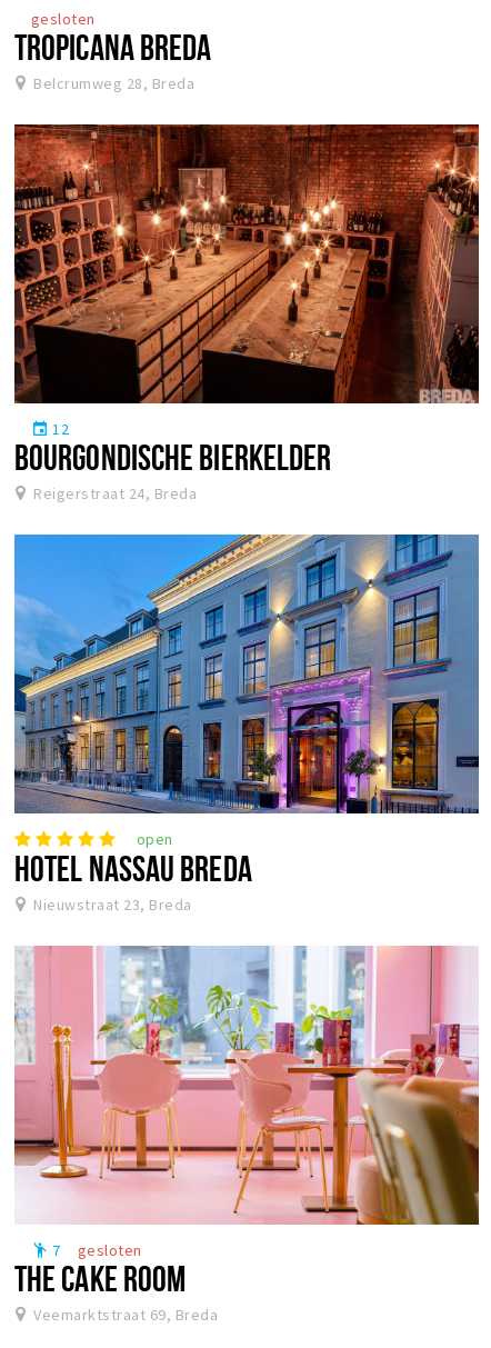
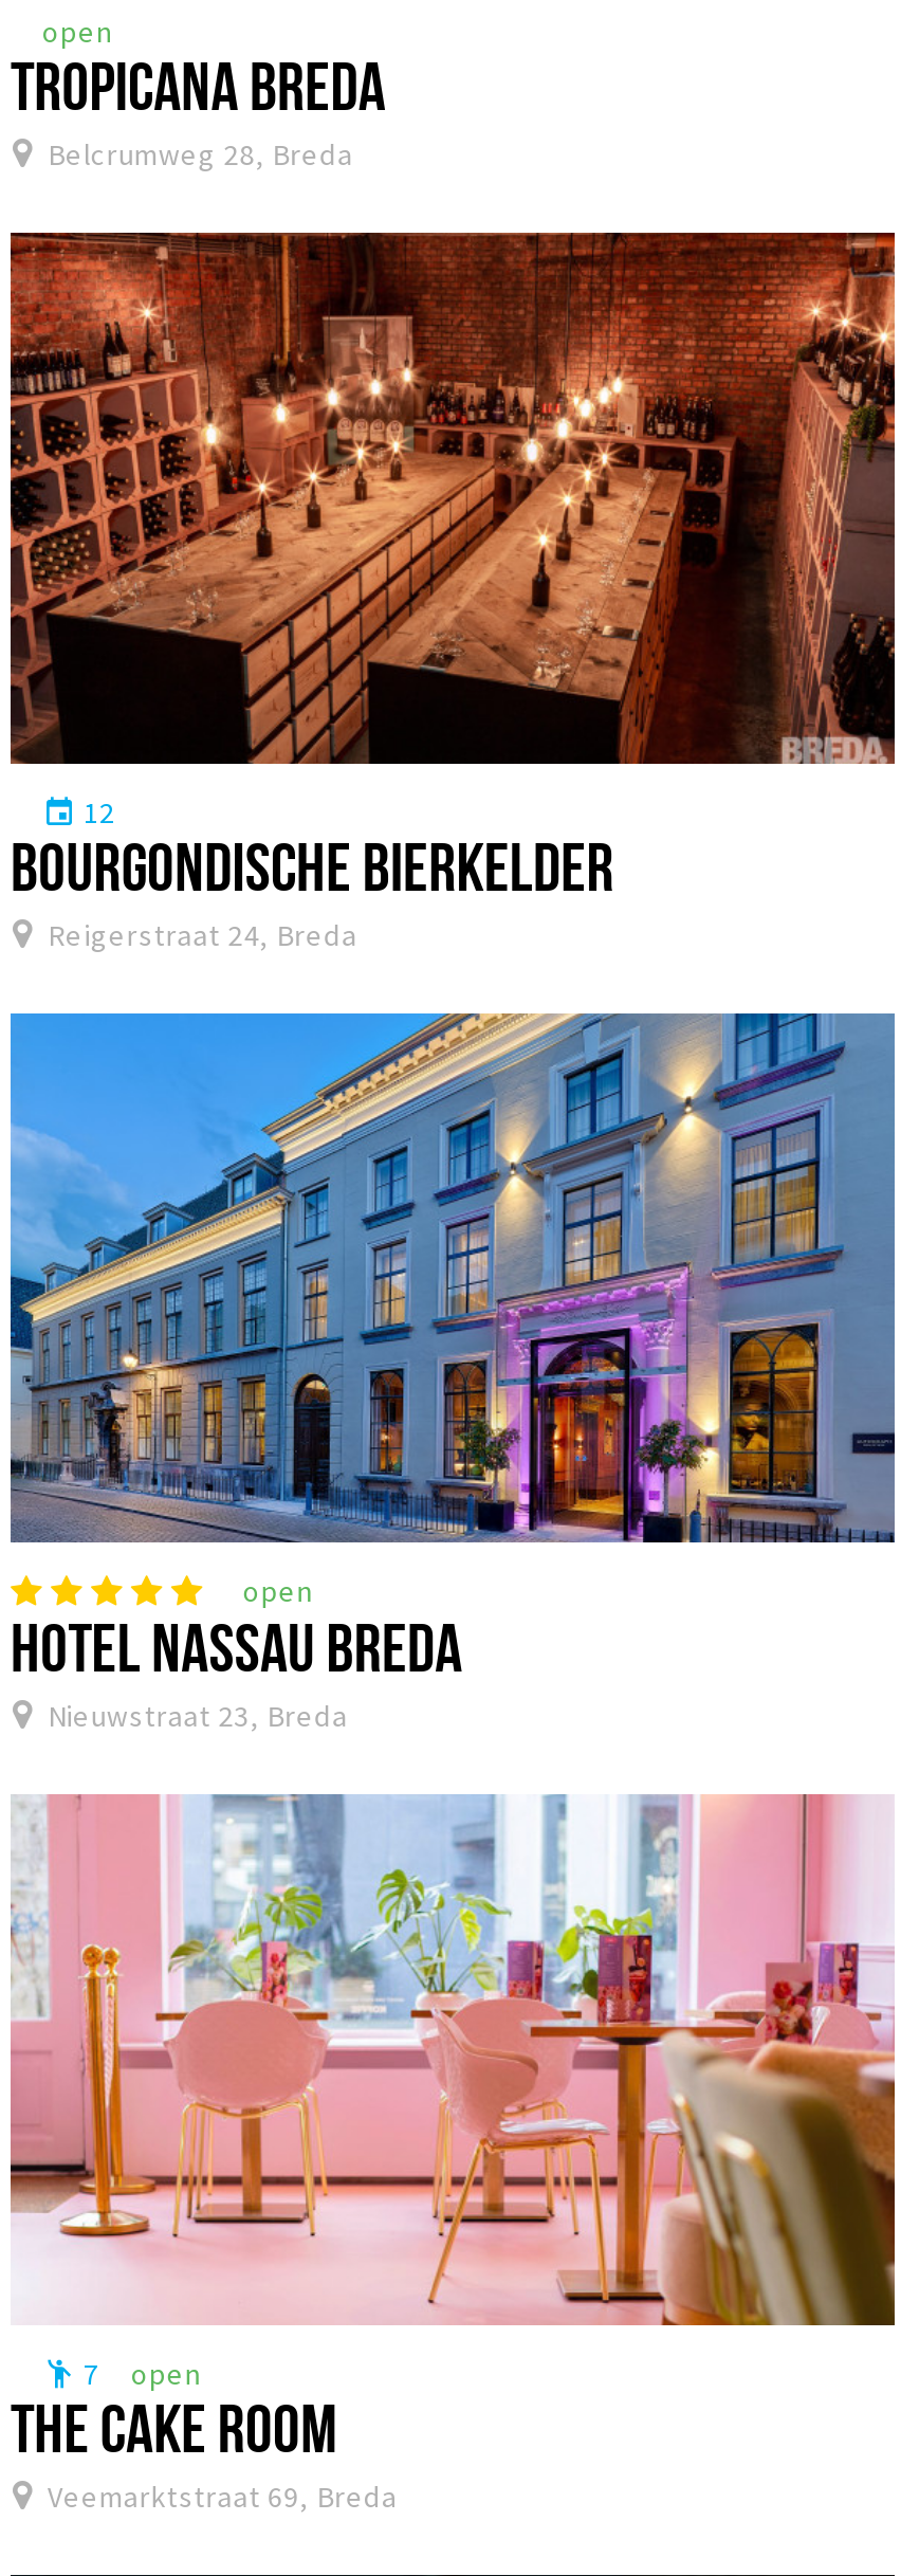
- gesloten
+ open

- gesloten
+ open
